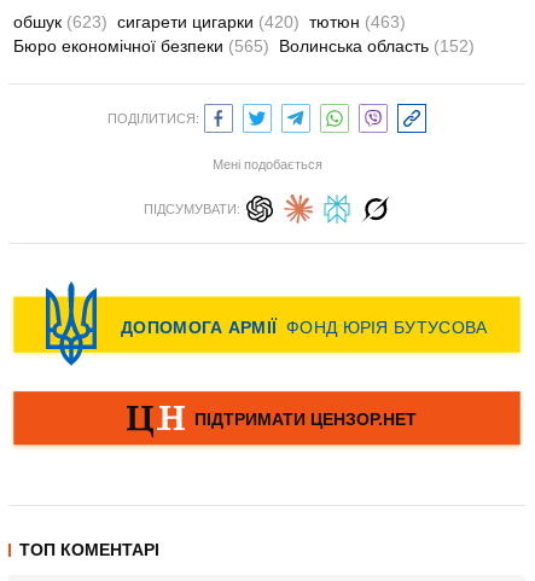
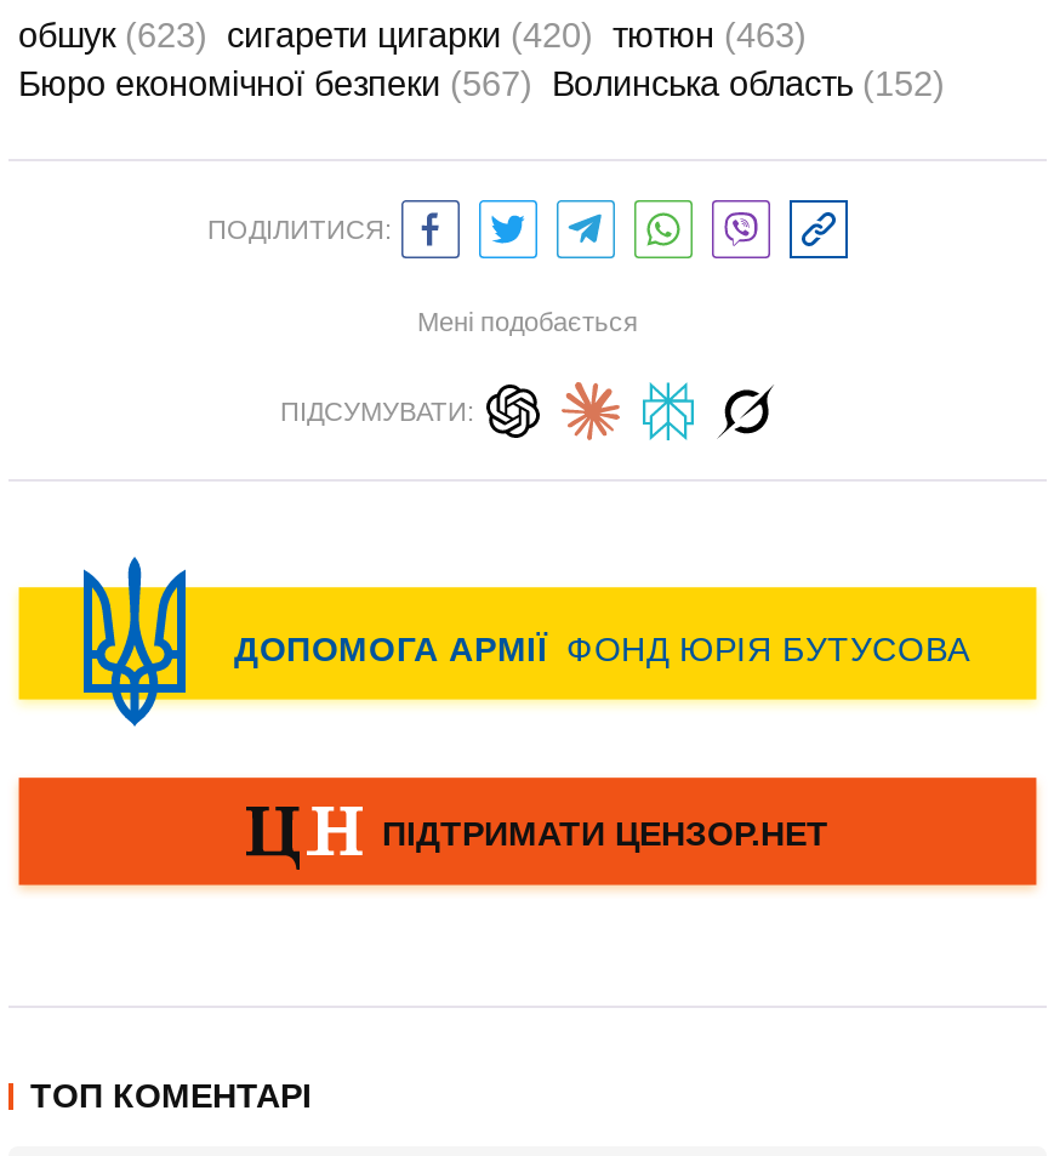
- Бюро економічної безпеки (565) Волинська область (152)
+ Бюро економічної безпеки (567) Волинська область (152)
